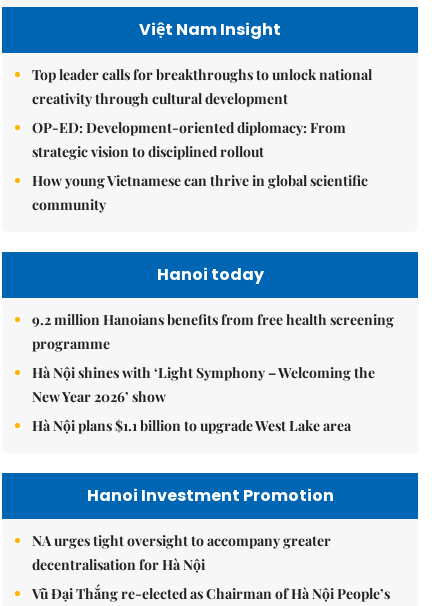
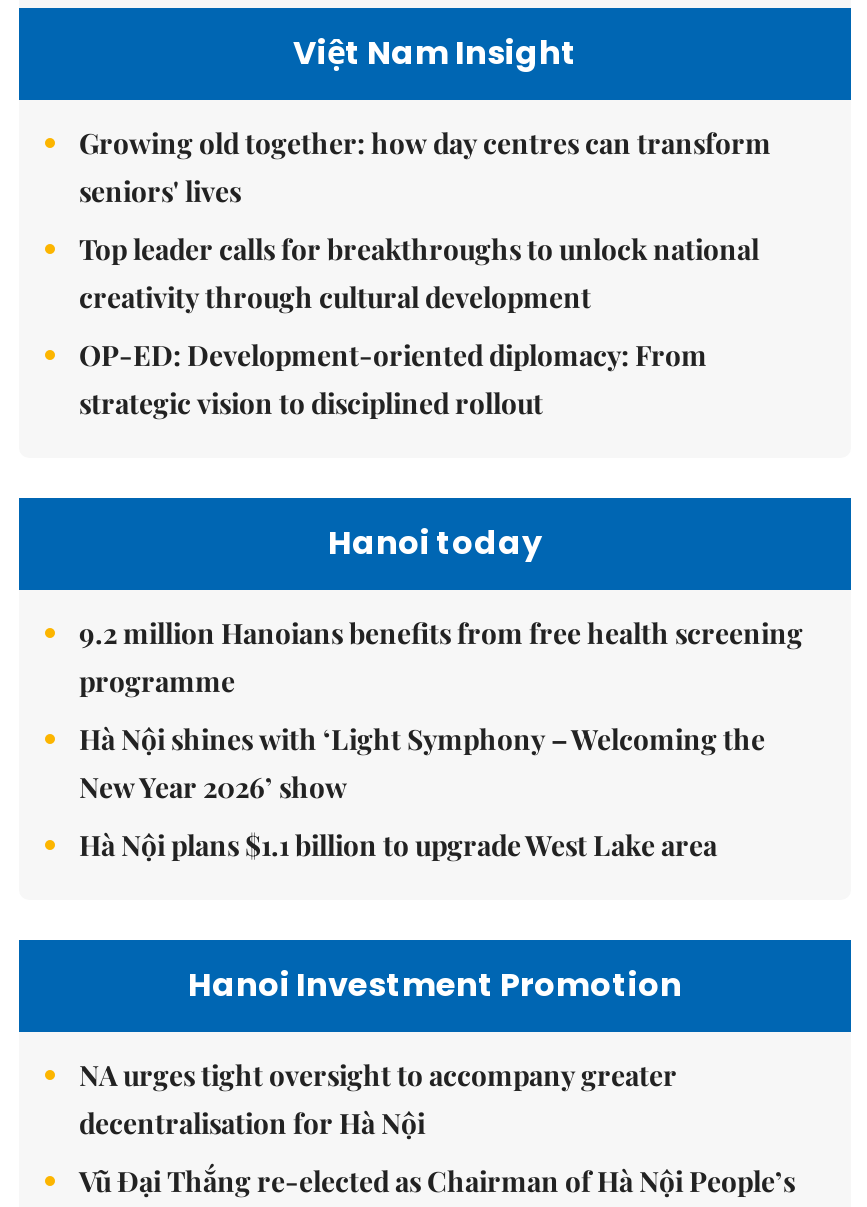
+ Growing old together: how day centres can transform
+ seniors' lives

moved down: Top leader calls for breakthroughs to unlock national | creativity through cultural development | OP-ED: Development-oriented diplomacy: From | strategic vision to disciplined rollout

- How young Vietnamese can thrive in global scientific
- community
